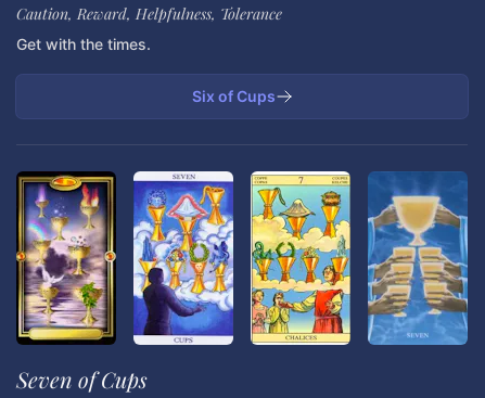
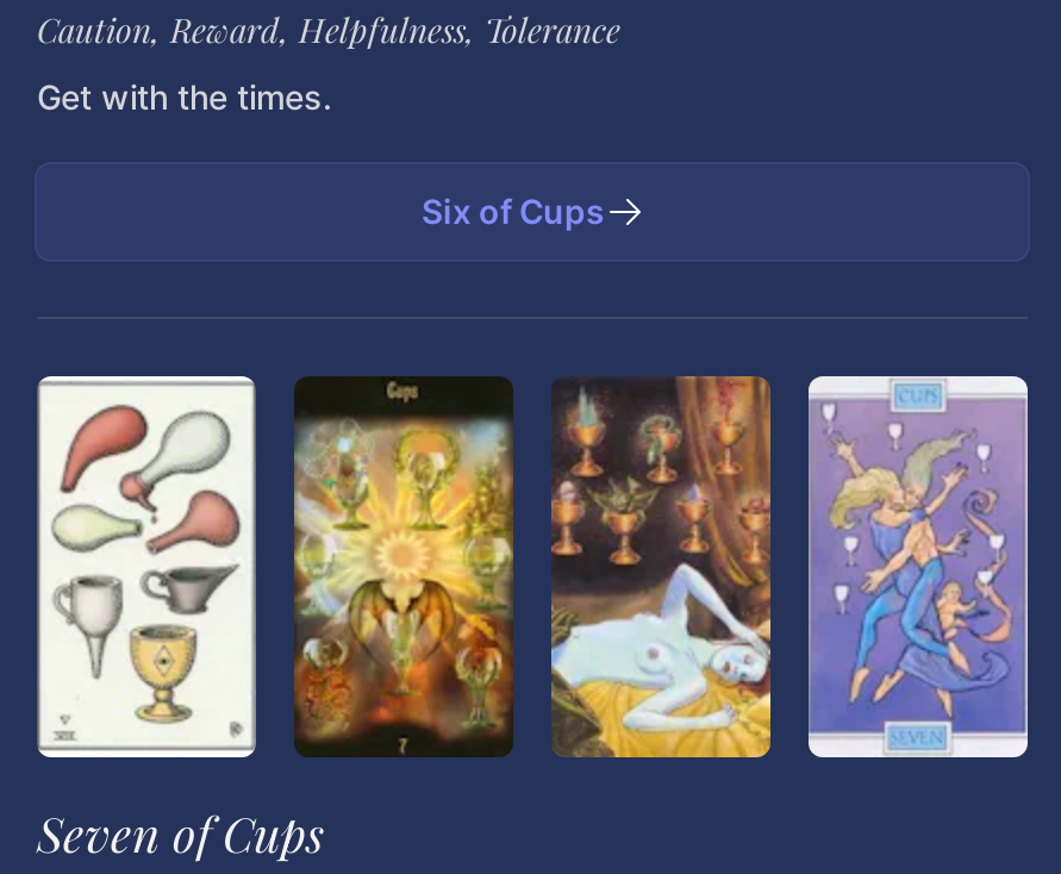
- [image]
+ [image]

- [image]
+ [image]

- [image]
+ [image]

- [image]
+ [image]
